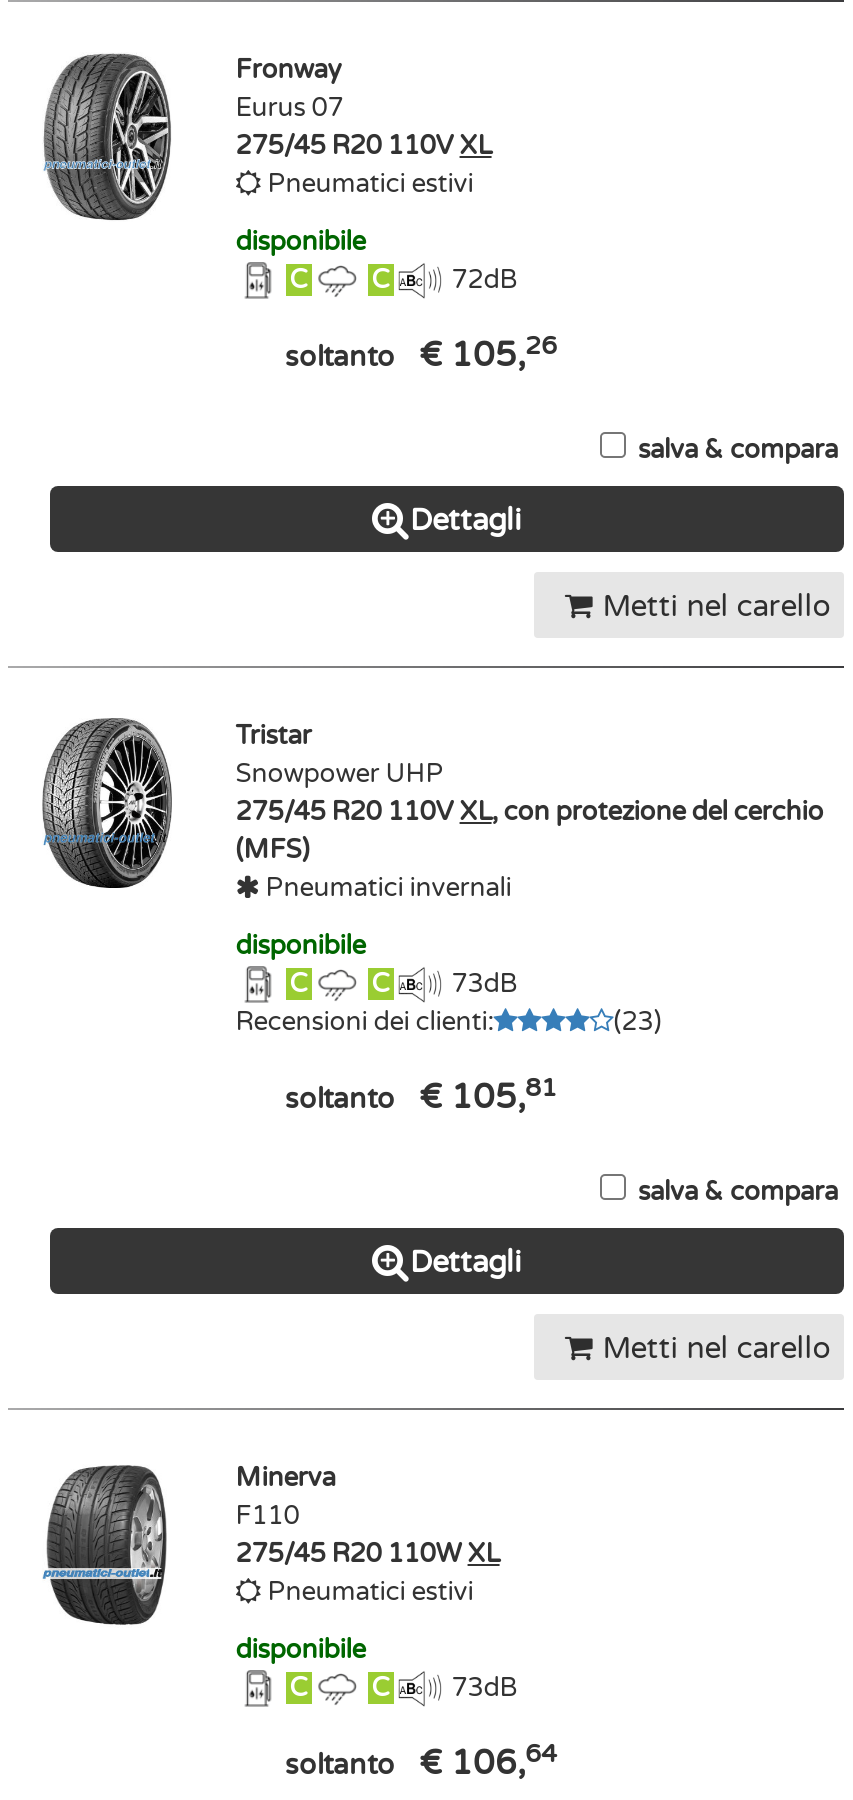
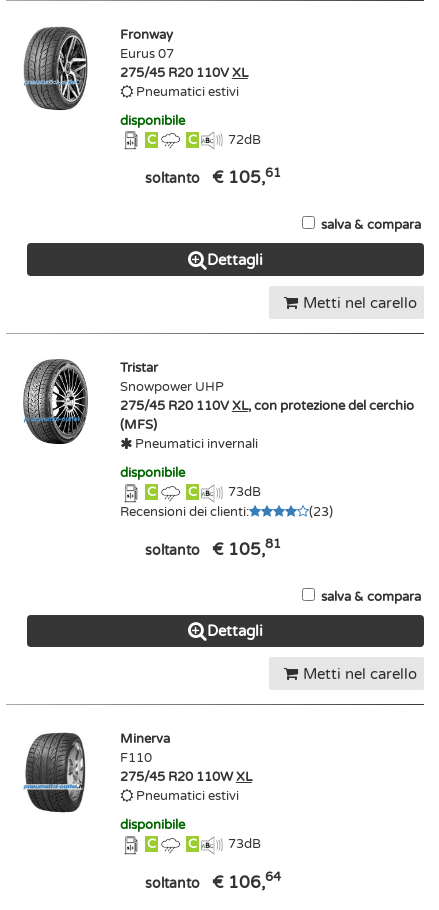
- soltanto € 105,26
+ soltanto € 105,61
